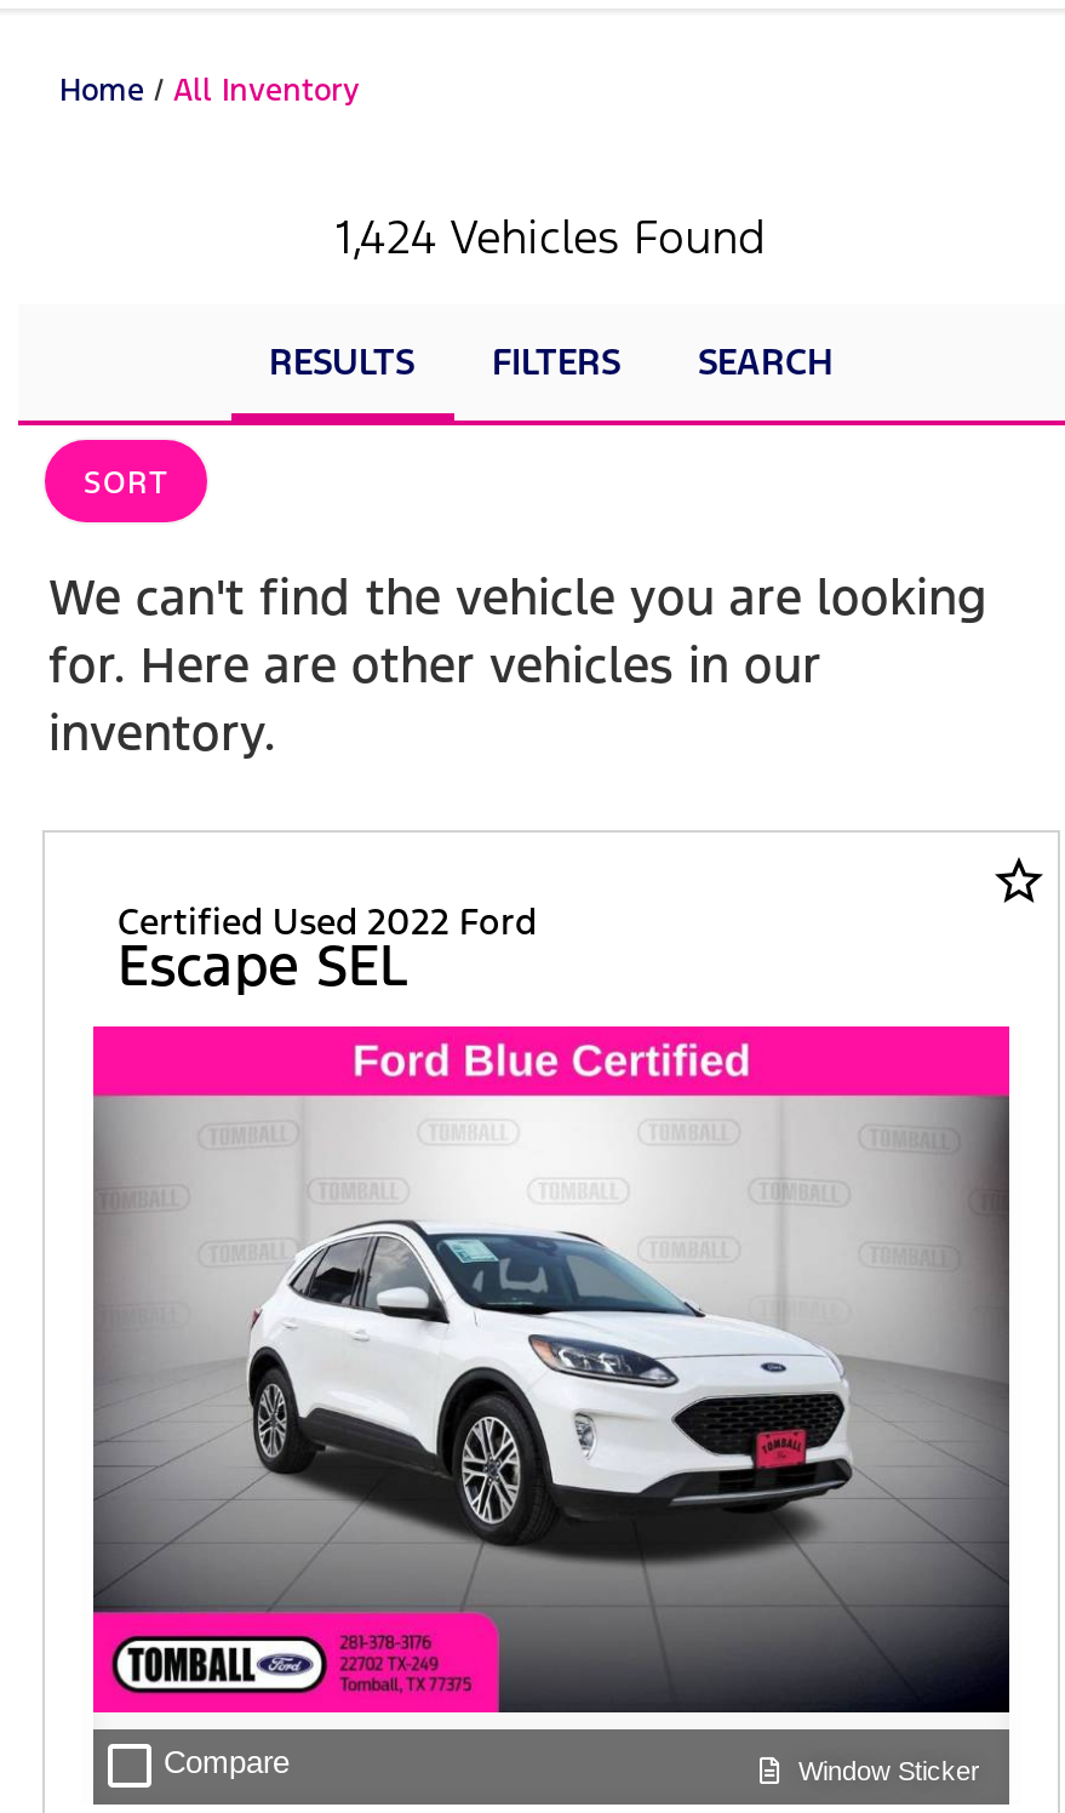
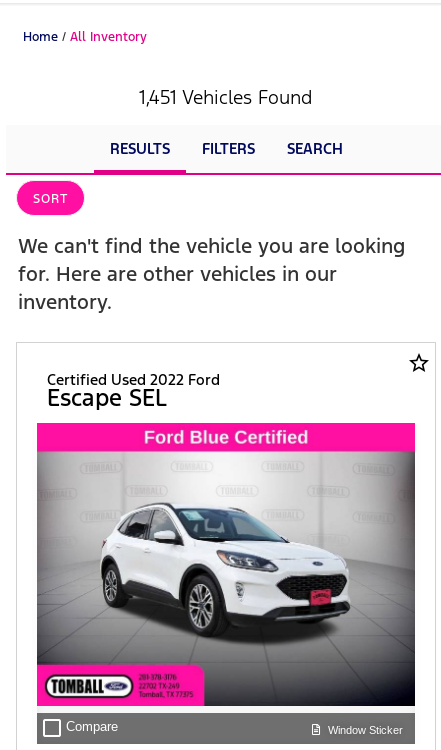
- 1,424 Vehicles Found
+ 1,451 Vehicles Found
